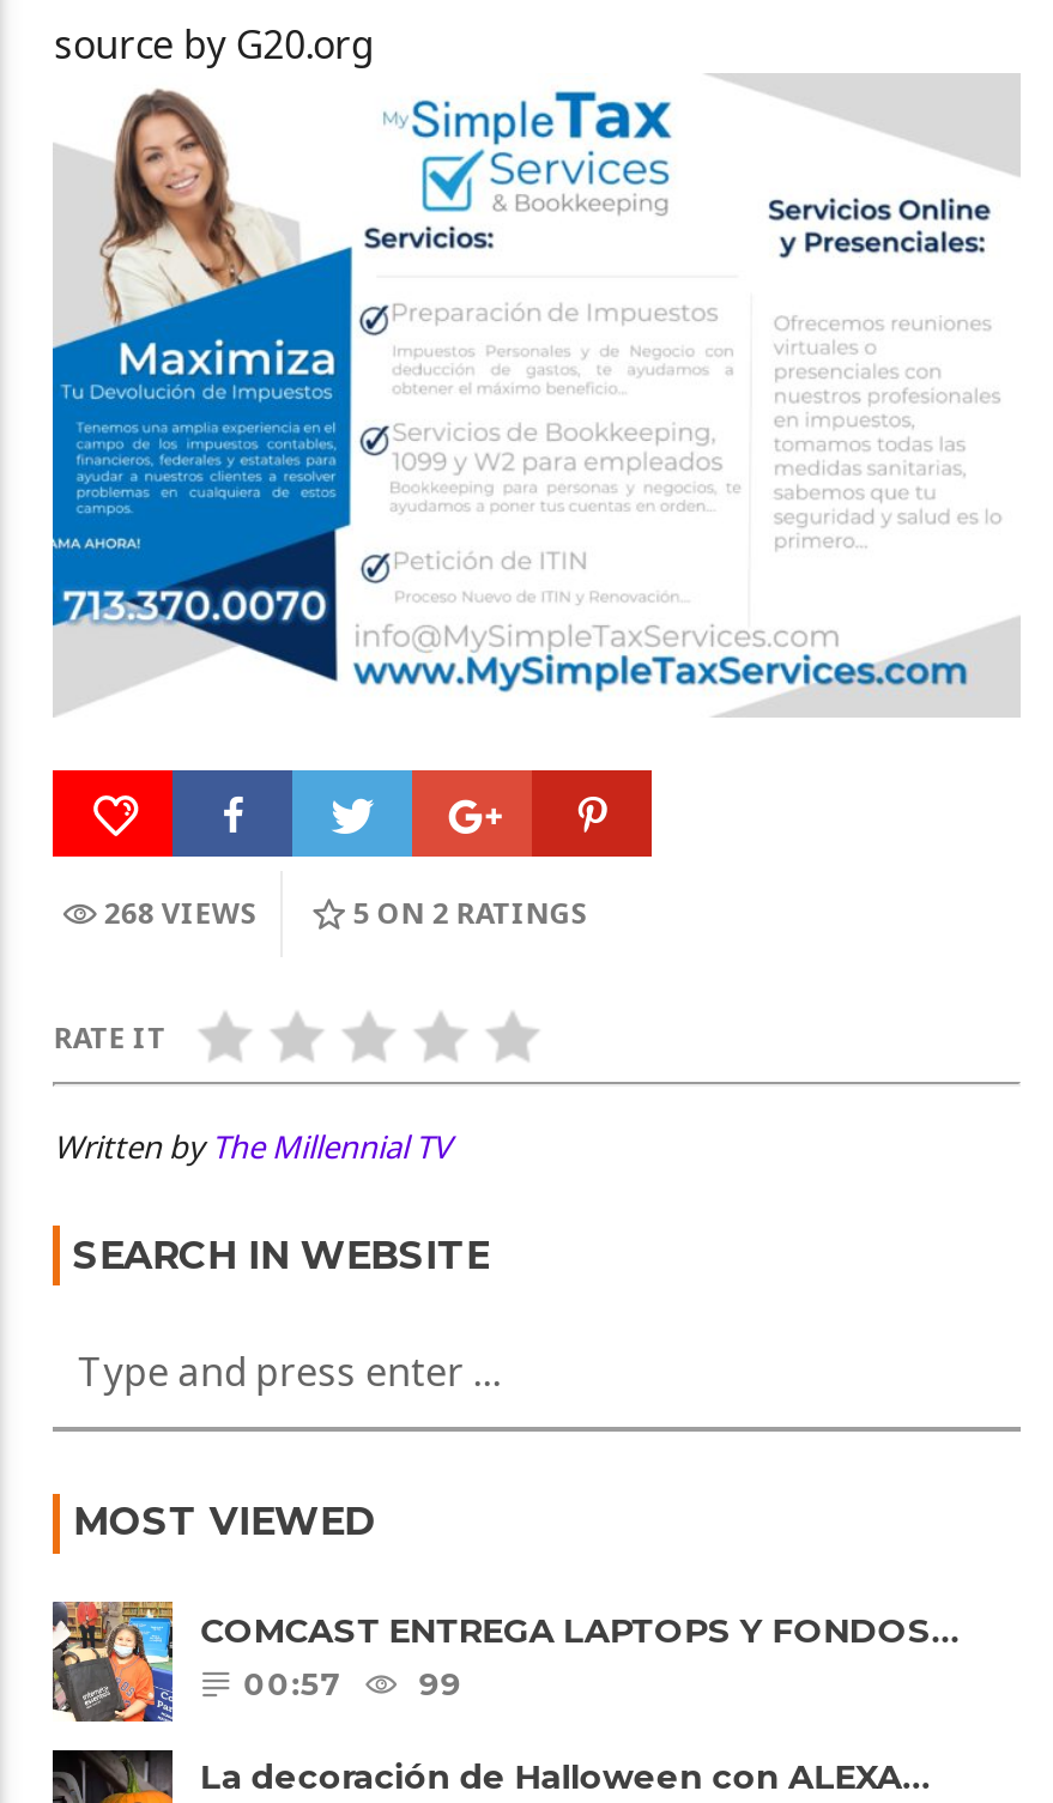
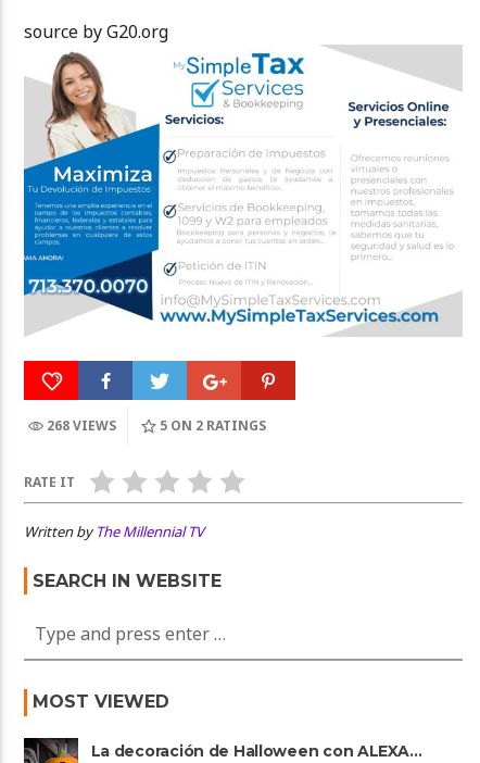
- [image]
- COMCAST ENTREGA LAPTOPS Y FONDOS…
- 00:57
- 99
